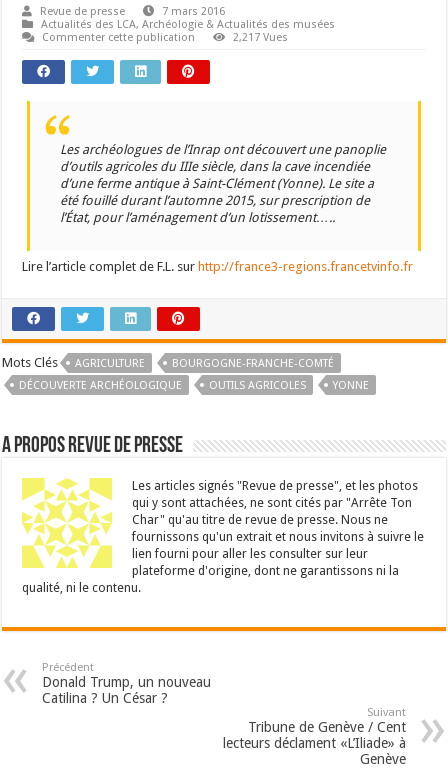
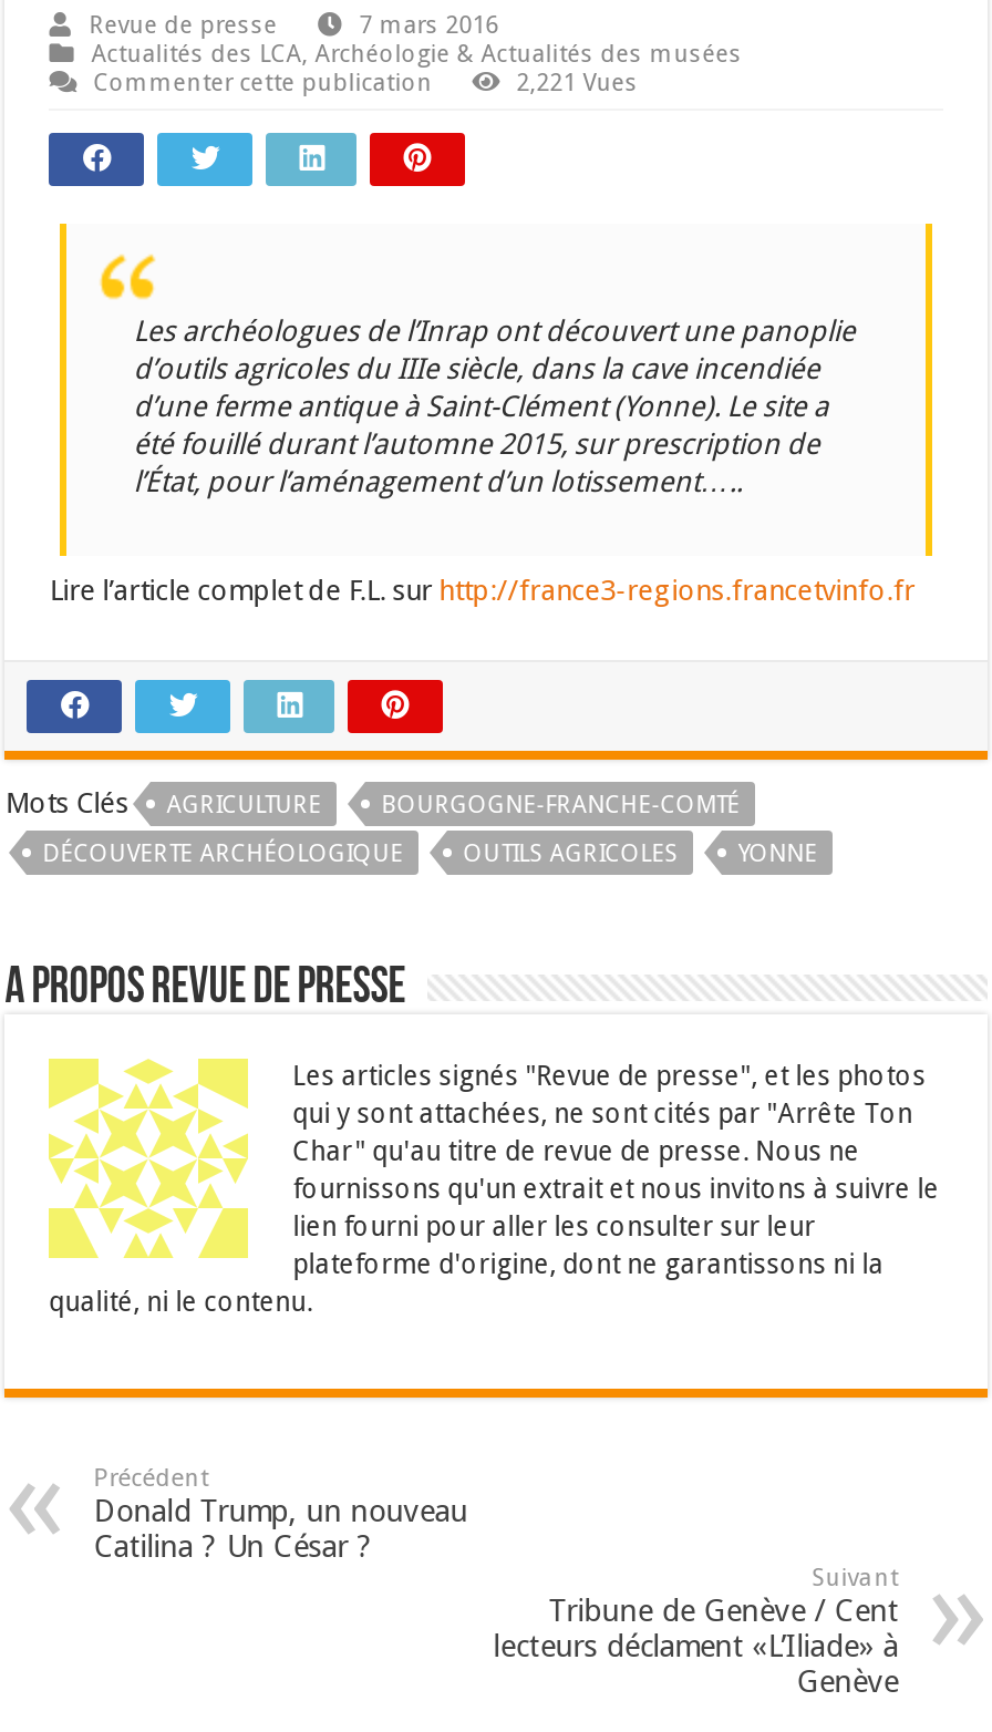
- 2,217 Vues
+ 2,221 Vues
